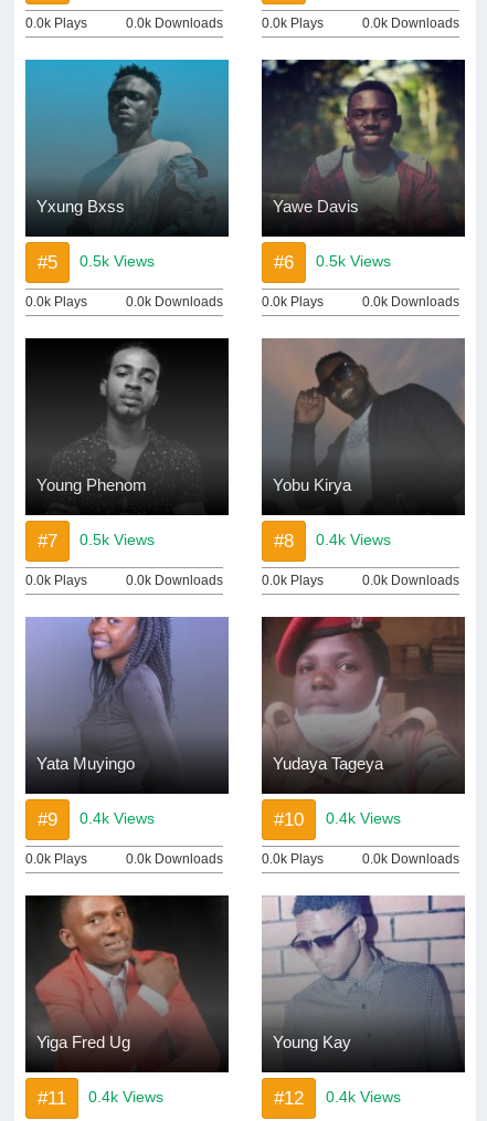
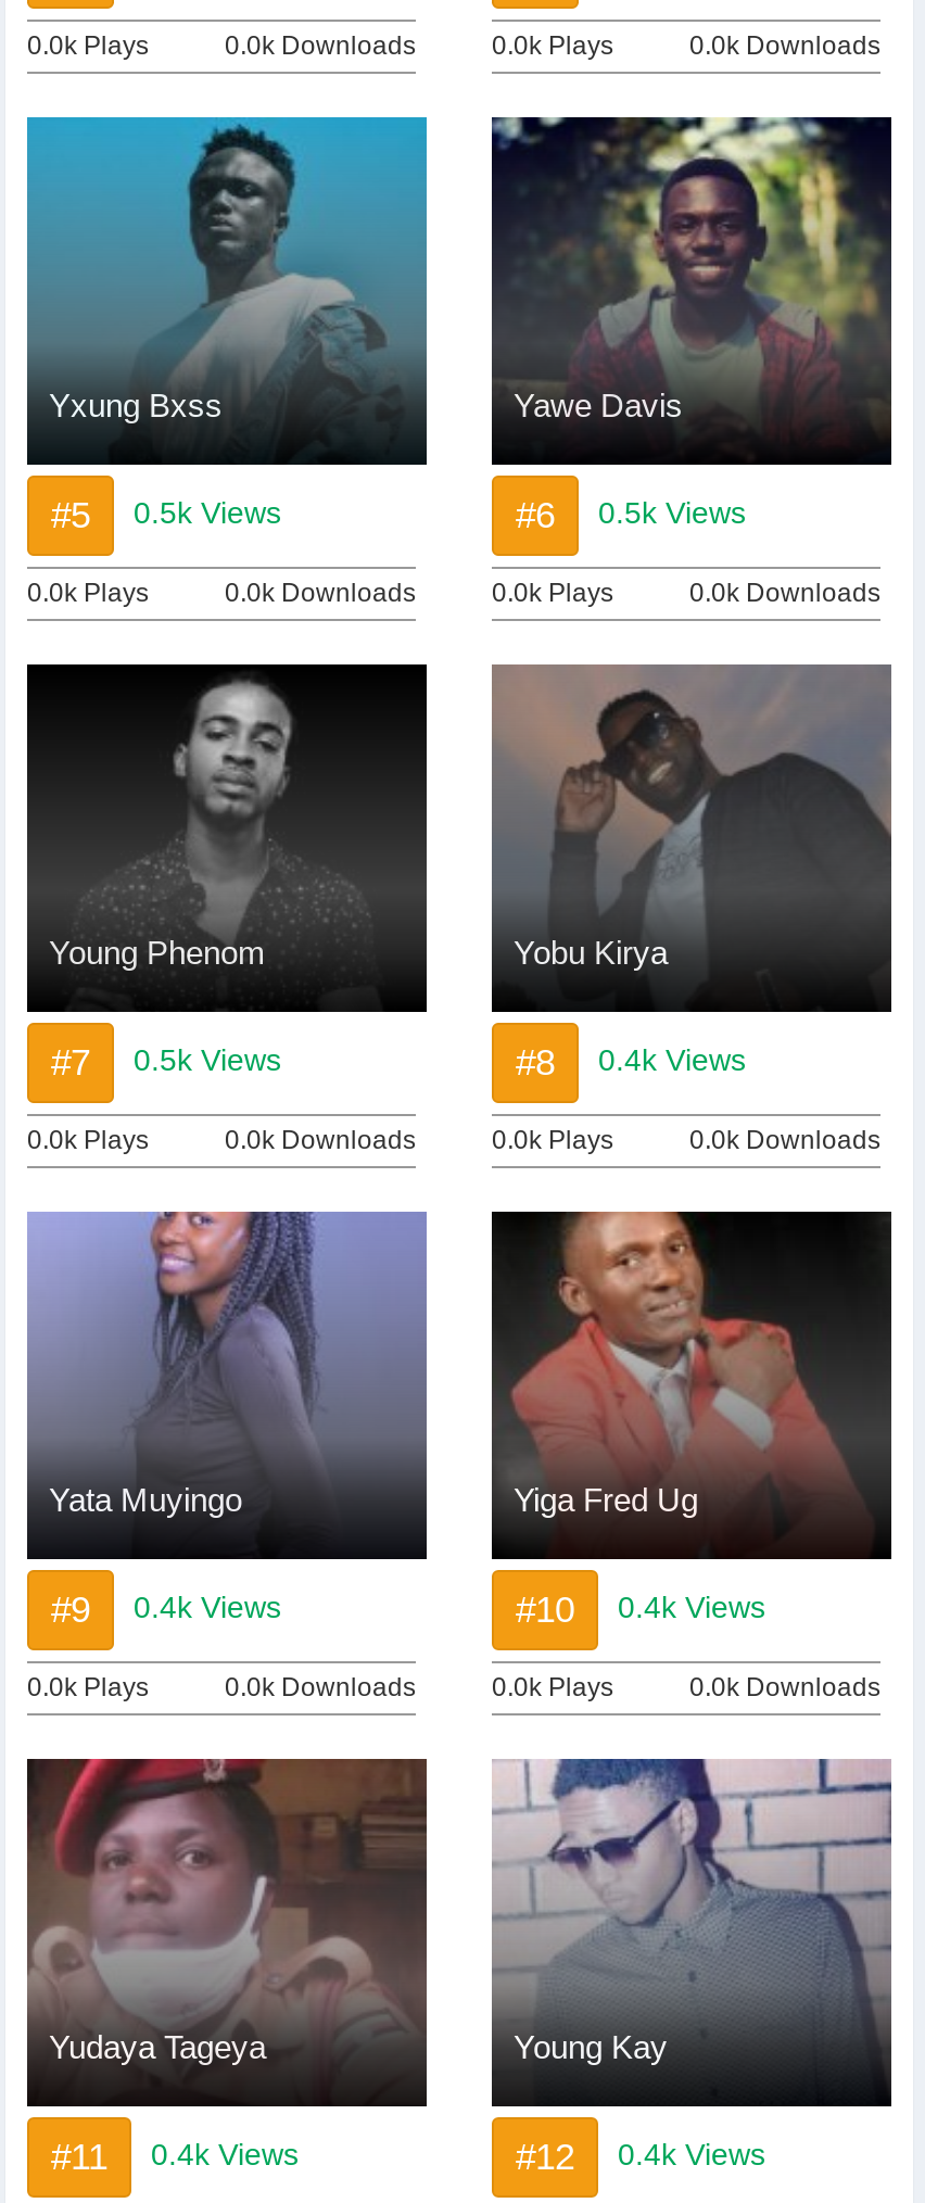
moved down: [image] | Yudaya Tageya

moved up: [image] | Yiga Fred Ug
